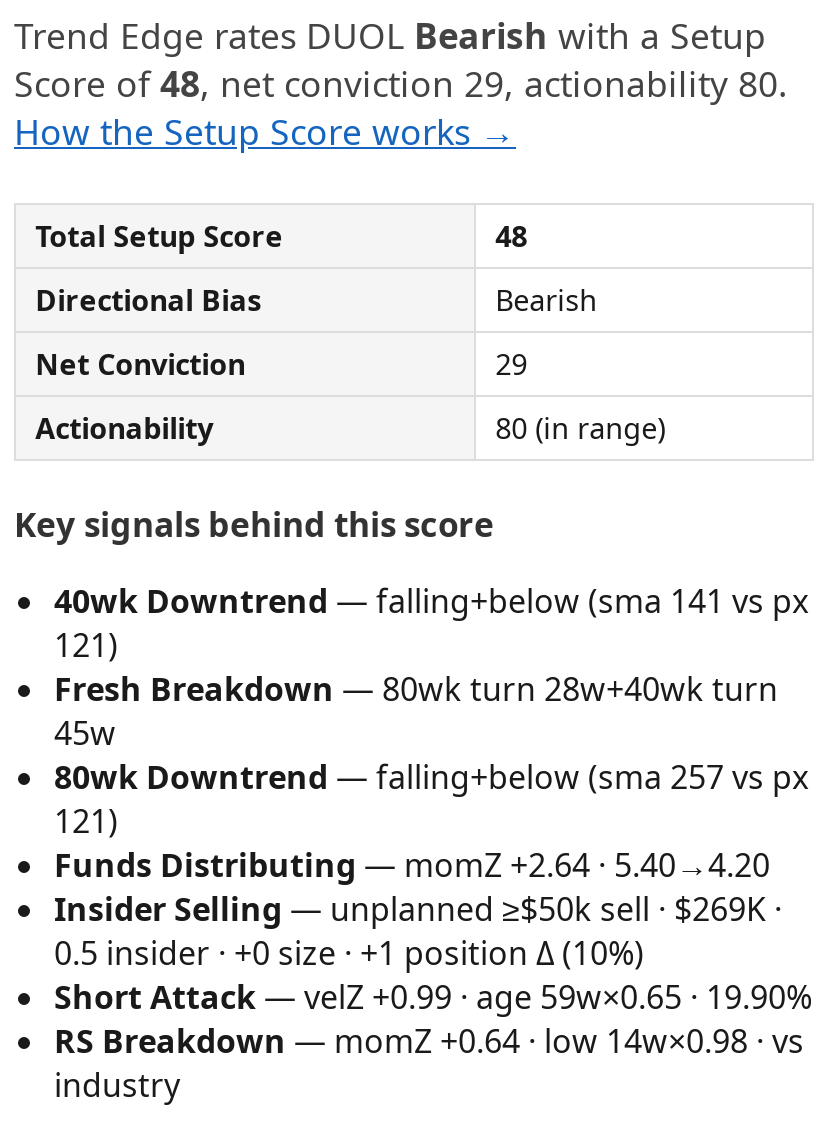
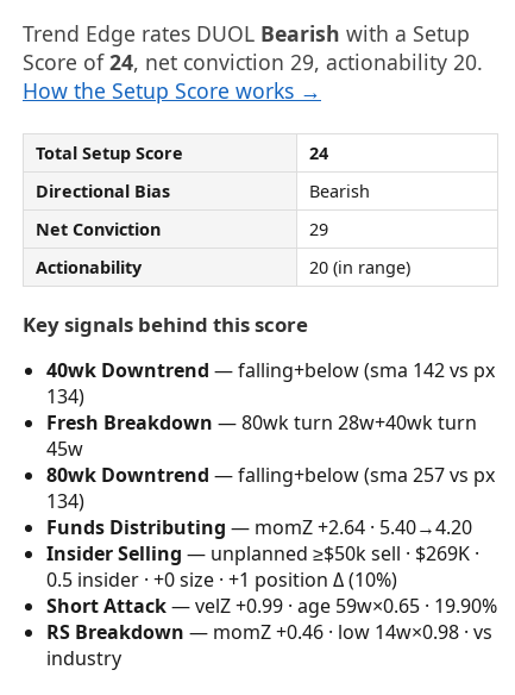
- Score of48, net conviction 29, actionability 80.
+ Score of24, net conviction 29, actionability 20.

- 48
+ 24

- 80 (in range)
+ 20 (in range)

- 40wk Downtrend — falling+below (sma 141 vs px
+ 40wk Downtrend — falling+below (sma 142 vs px

- 121)
+ 134)

- 121)
+ 134)

- RS Breakdown — momZ +0.64 · low 14w×0.98 · vs
+ RS Breakdown — momZ +0.46 · low 14w×0.98 · vs
